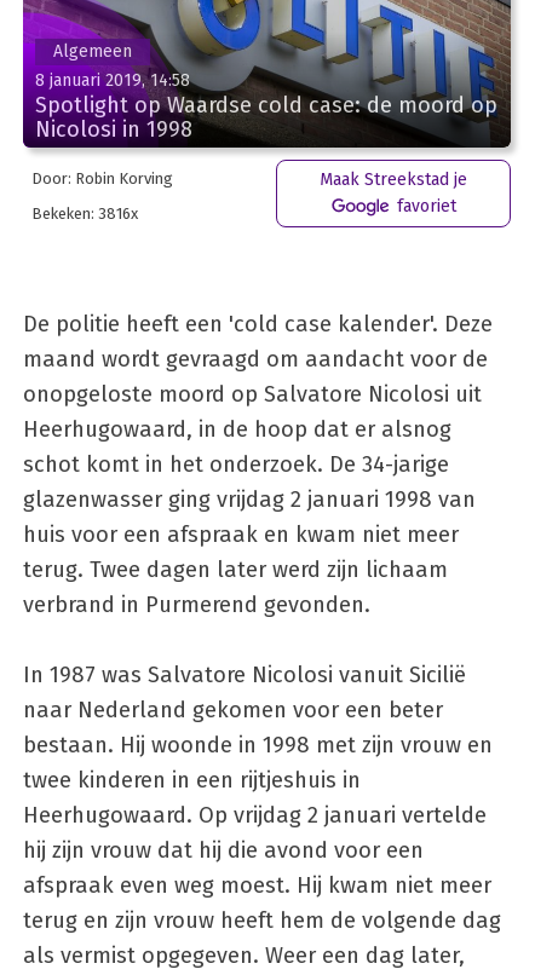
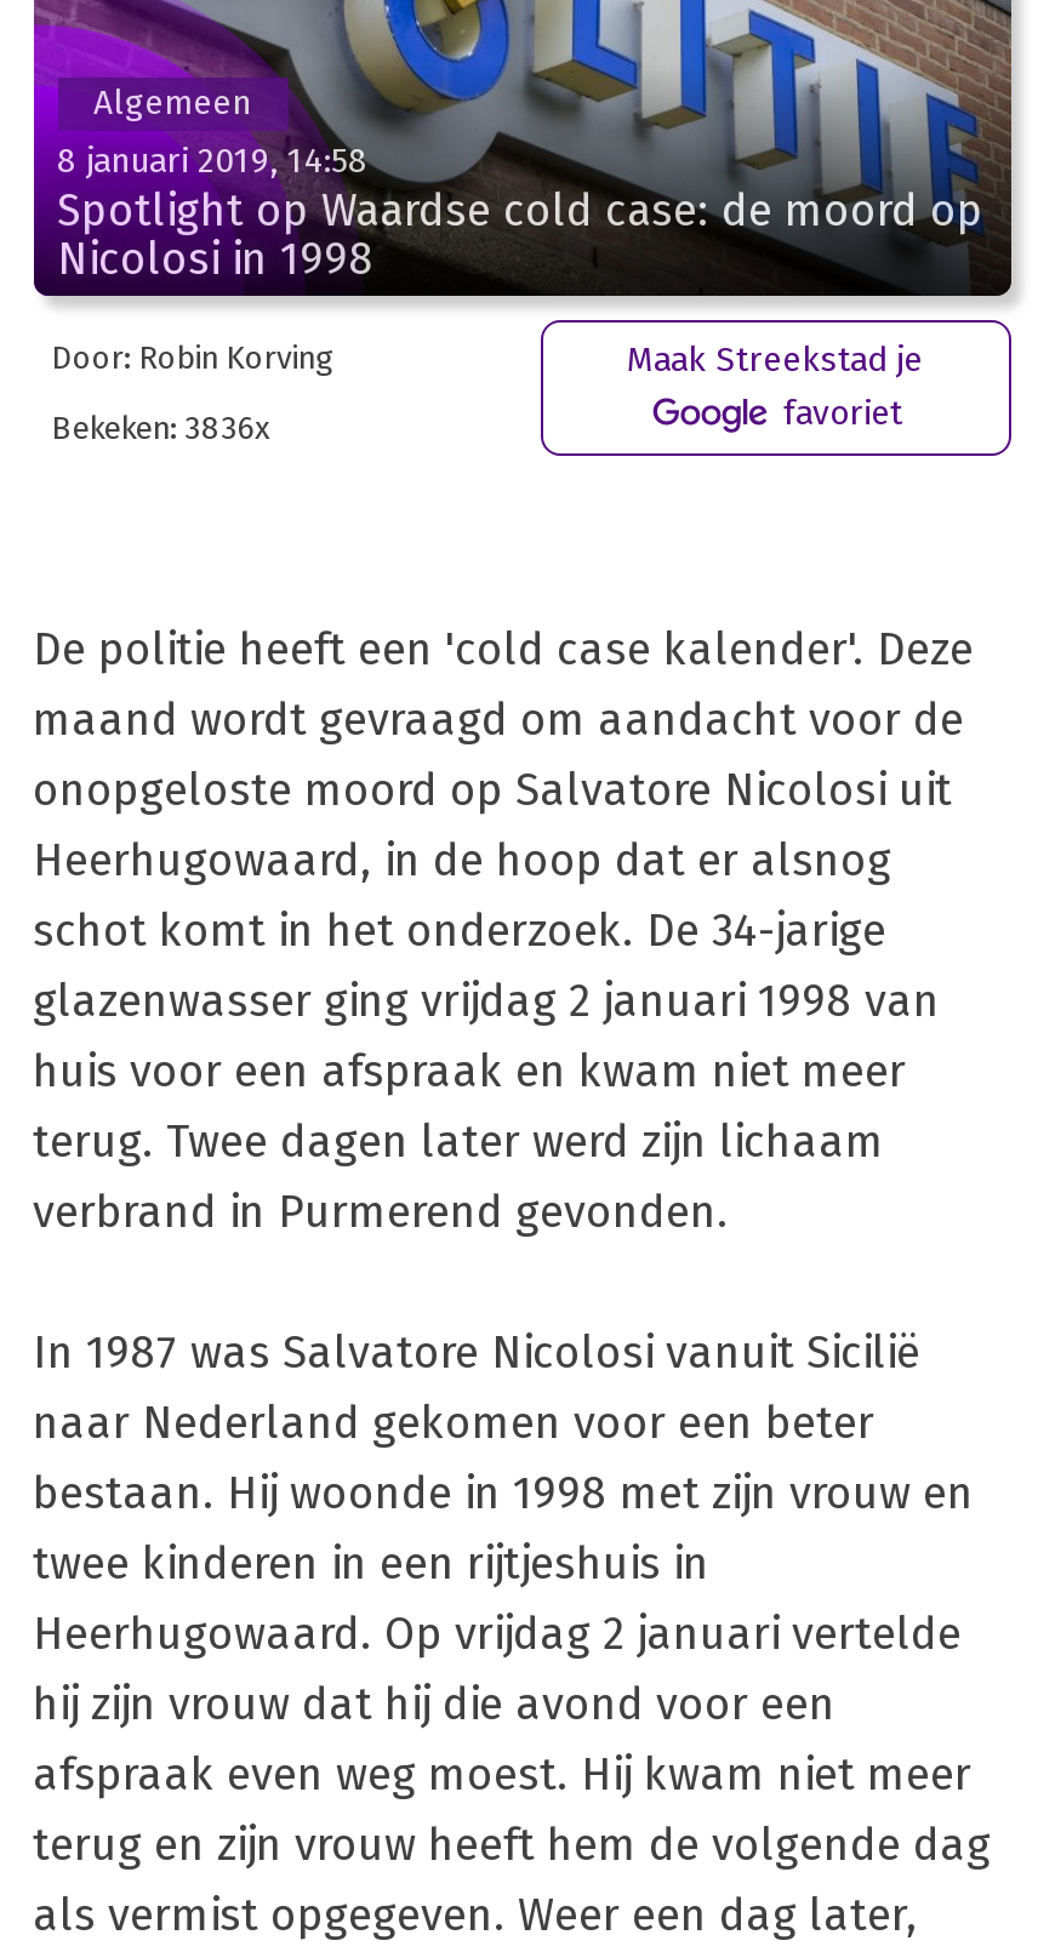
- Bekeken: 3816x
+ Bekeken: 3836x
